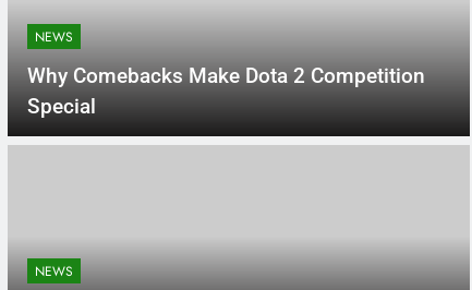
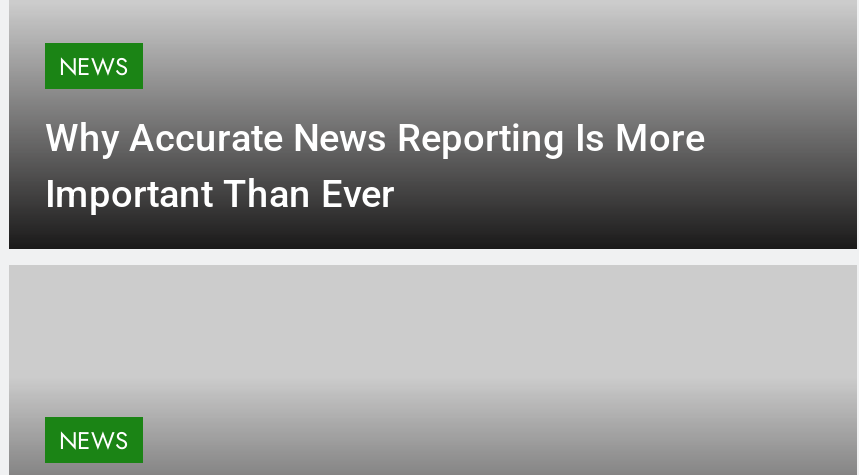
- Why Comebacks Make Dota 2 Competition
- Special
+ Why Accurate News Reporting Is More
+ Important Than Ever
